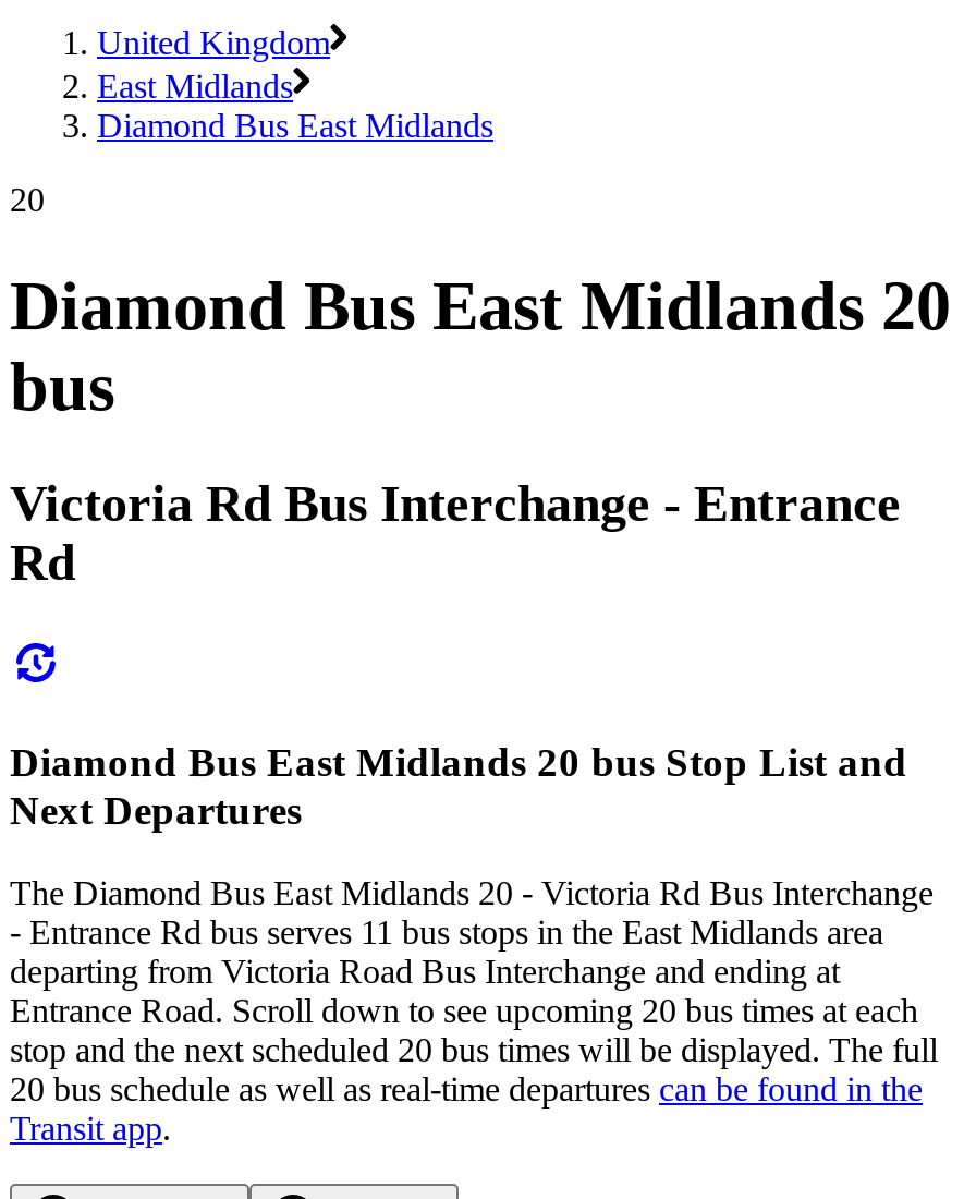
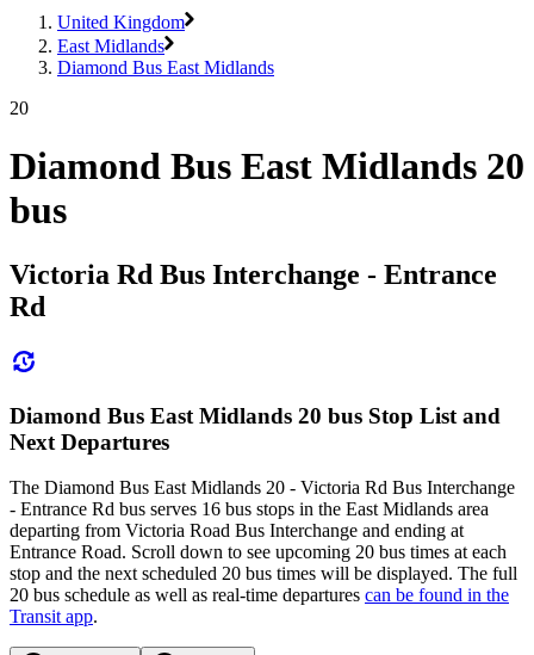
- - Entrance Rd bus serves 11 bus stops in the East Midlands area
+ - Entrance Rd bus serves 16 bus stops in the East Midlands area
